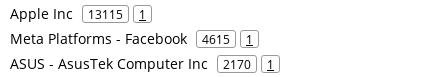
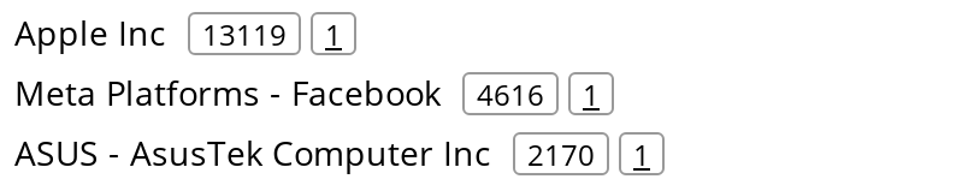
- Apple Inc 13115 1
+ Apple Inc 13119 1

- Meta Platforms - Facebook 4615 1
+ Meta Platforms - Facebook 4616 1
